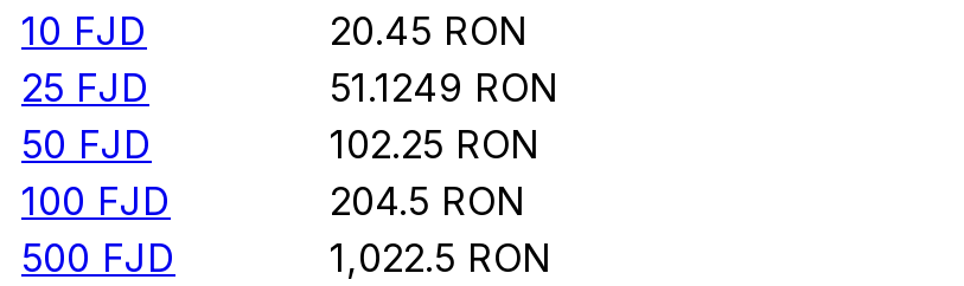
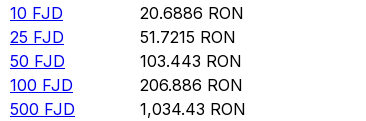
- 20.45 RON
+ 20.6886 RON

- 51.1249 RON
+ 51.7215 RON

- 102.25 RON
+ 103.443 RON

- 204.5 RON
+ 206.886 RON

- 1,022.5 RON
+ 1,034.43 RON
